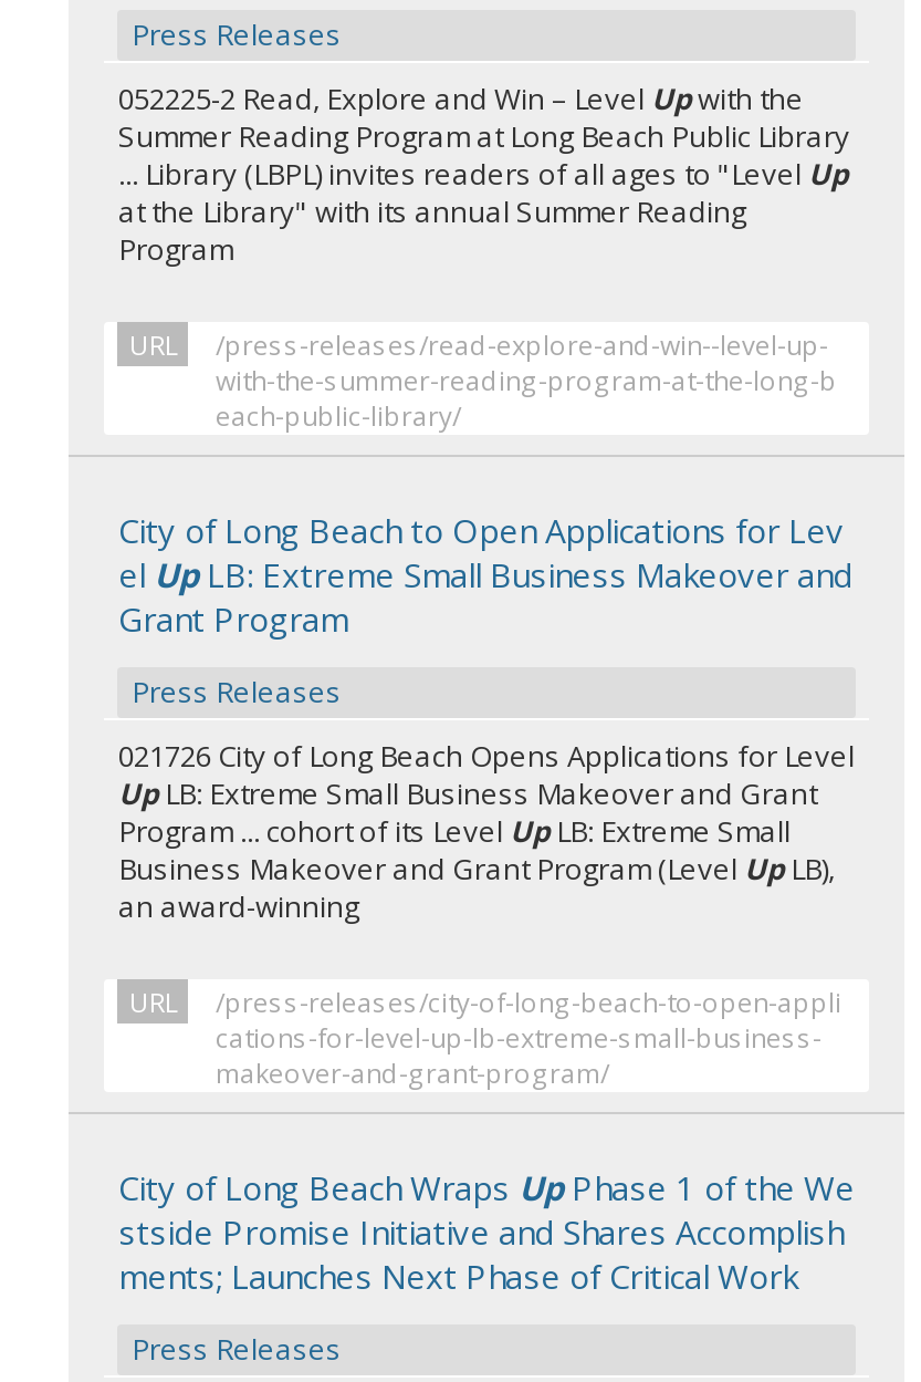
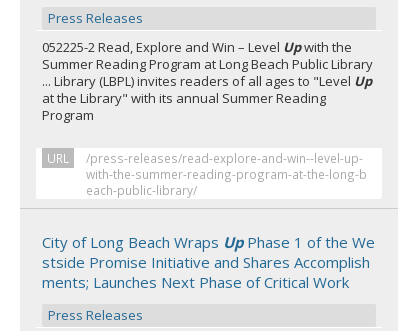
- City of Long Beach to Open Applications for Lev
- el Up LB: Extreme Small Business Makeover and
- Grant Program
- Press Releases
- 021726 City of Long Beach Opens Applications for Level
- Up LB: Extreme Small Business Makeover and Grant
- Program ... cohort of its Level Up LB: Extreme Small
- Business Makeover and Grant Program (Level Up LB),
- an award-winning
- URL
- /press-releases/city-of-long-beach-to-open-appli
- cations-for-level-up-lb-extreme-small-business-
- makeover-and-grant-program/
